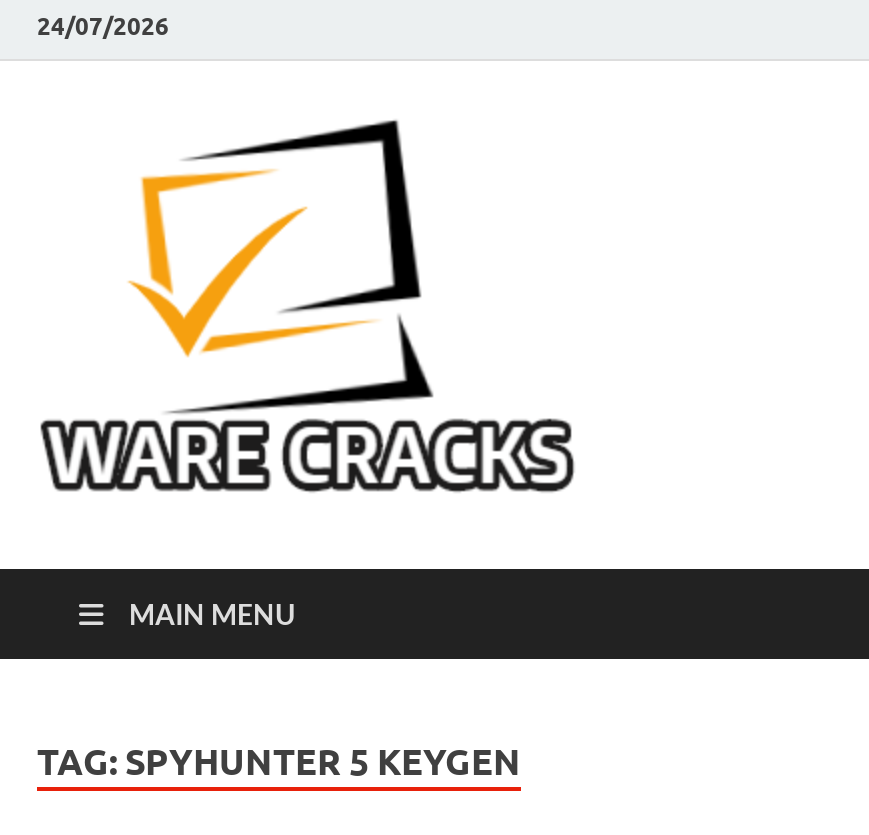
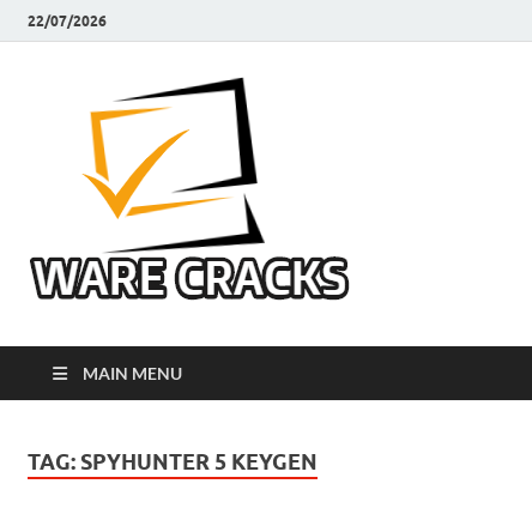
- 24/07/2026
+ 22/07/2026
